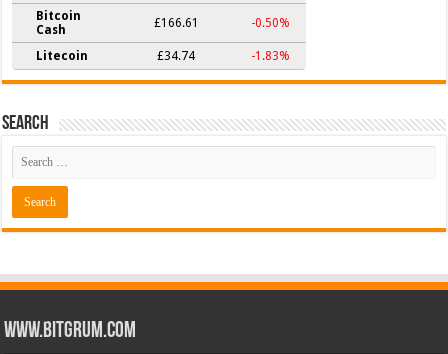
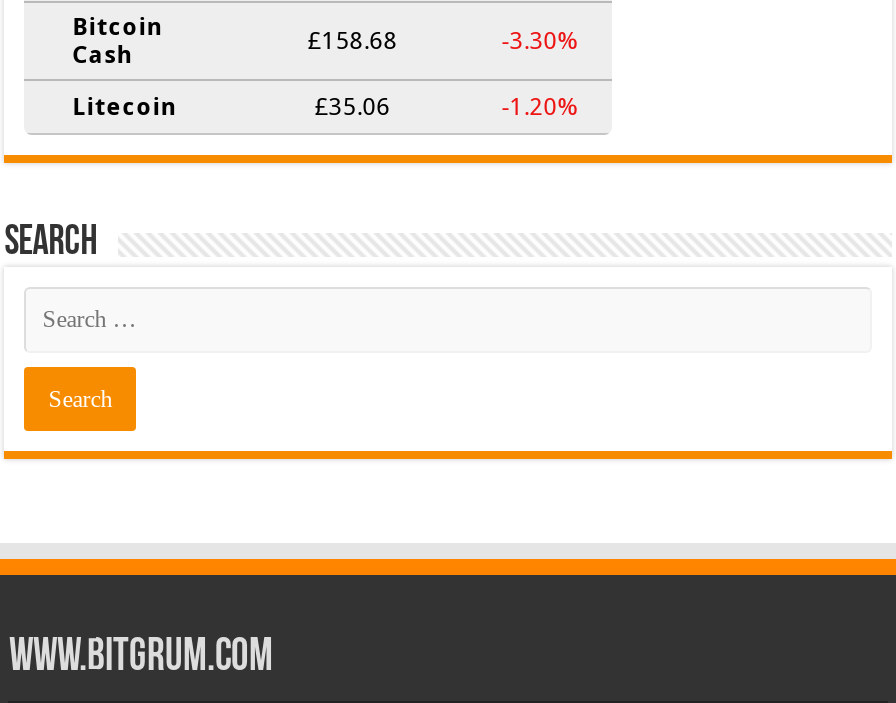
- £166.61
+ £158.68

- -0.50%
+ -3.30%

- £34.74
+ £35.06

- -1.83%
+ -1.20%
